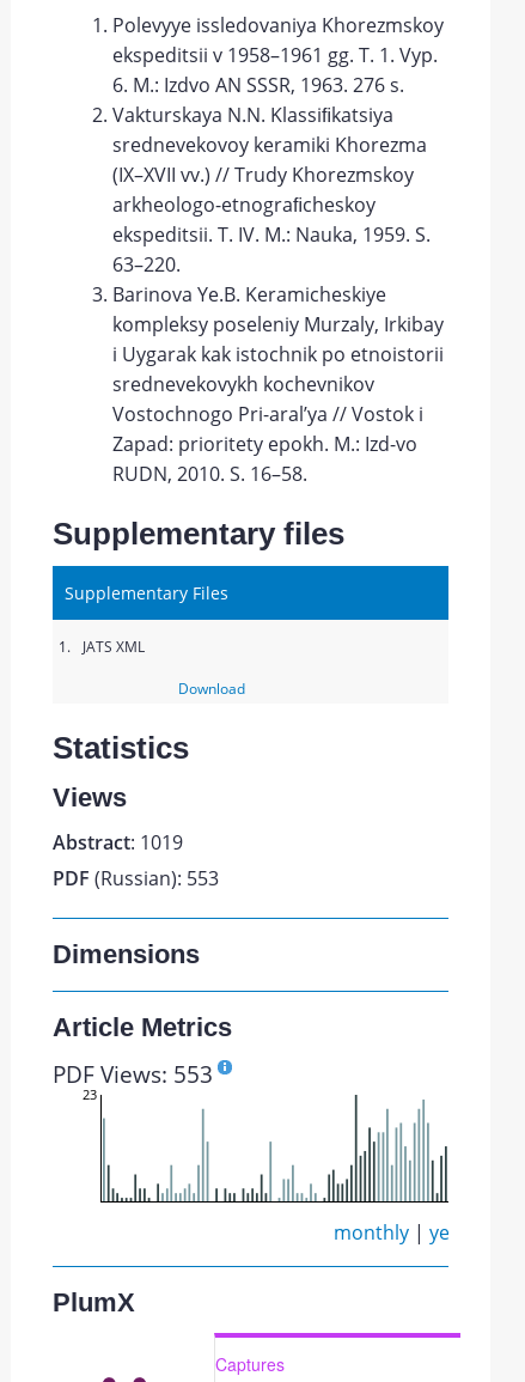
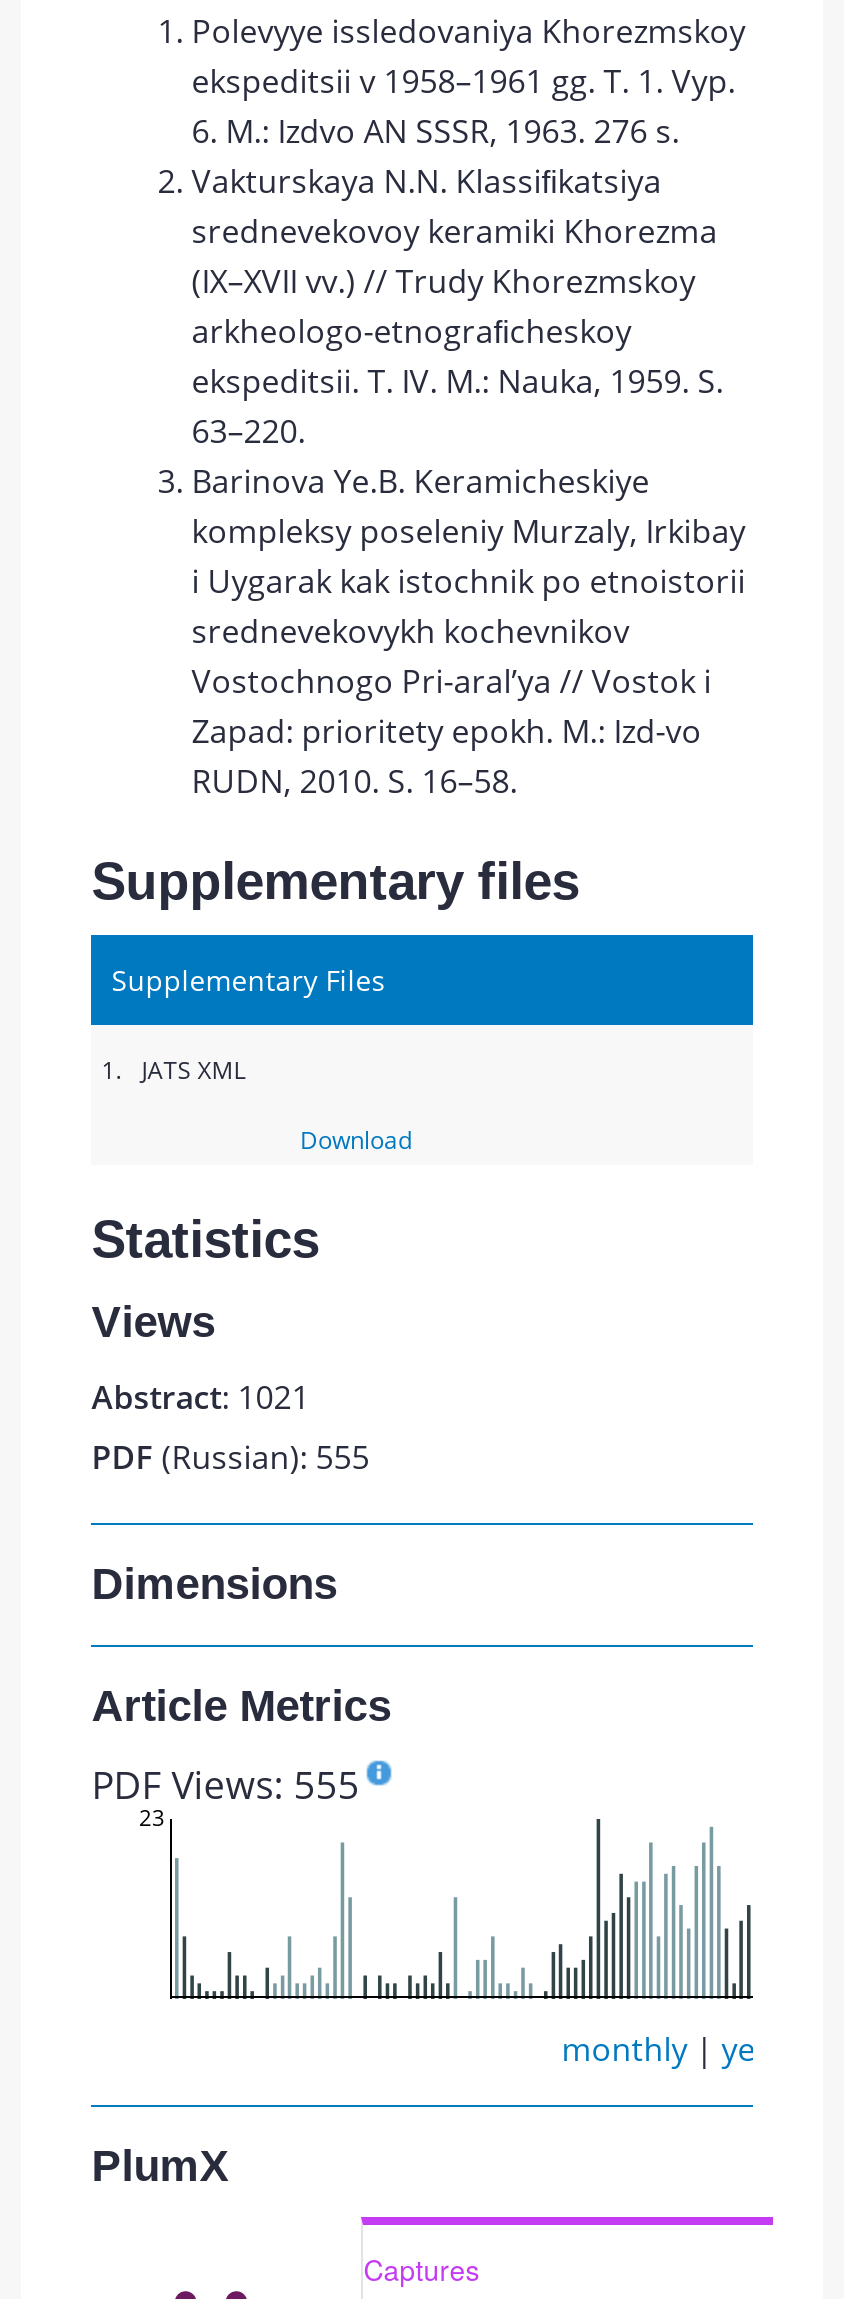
- Abstract: 1019
+ Abstract: 1021

- PDF (Russian): 553
+ PDF (Russian): 555

- PDF Views: 553
+ PDF Views: 555
